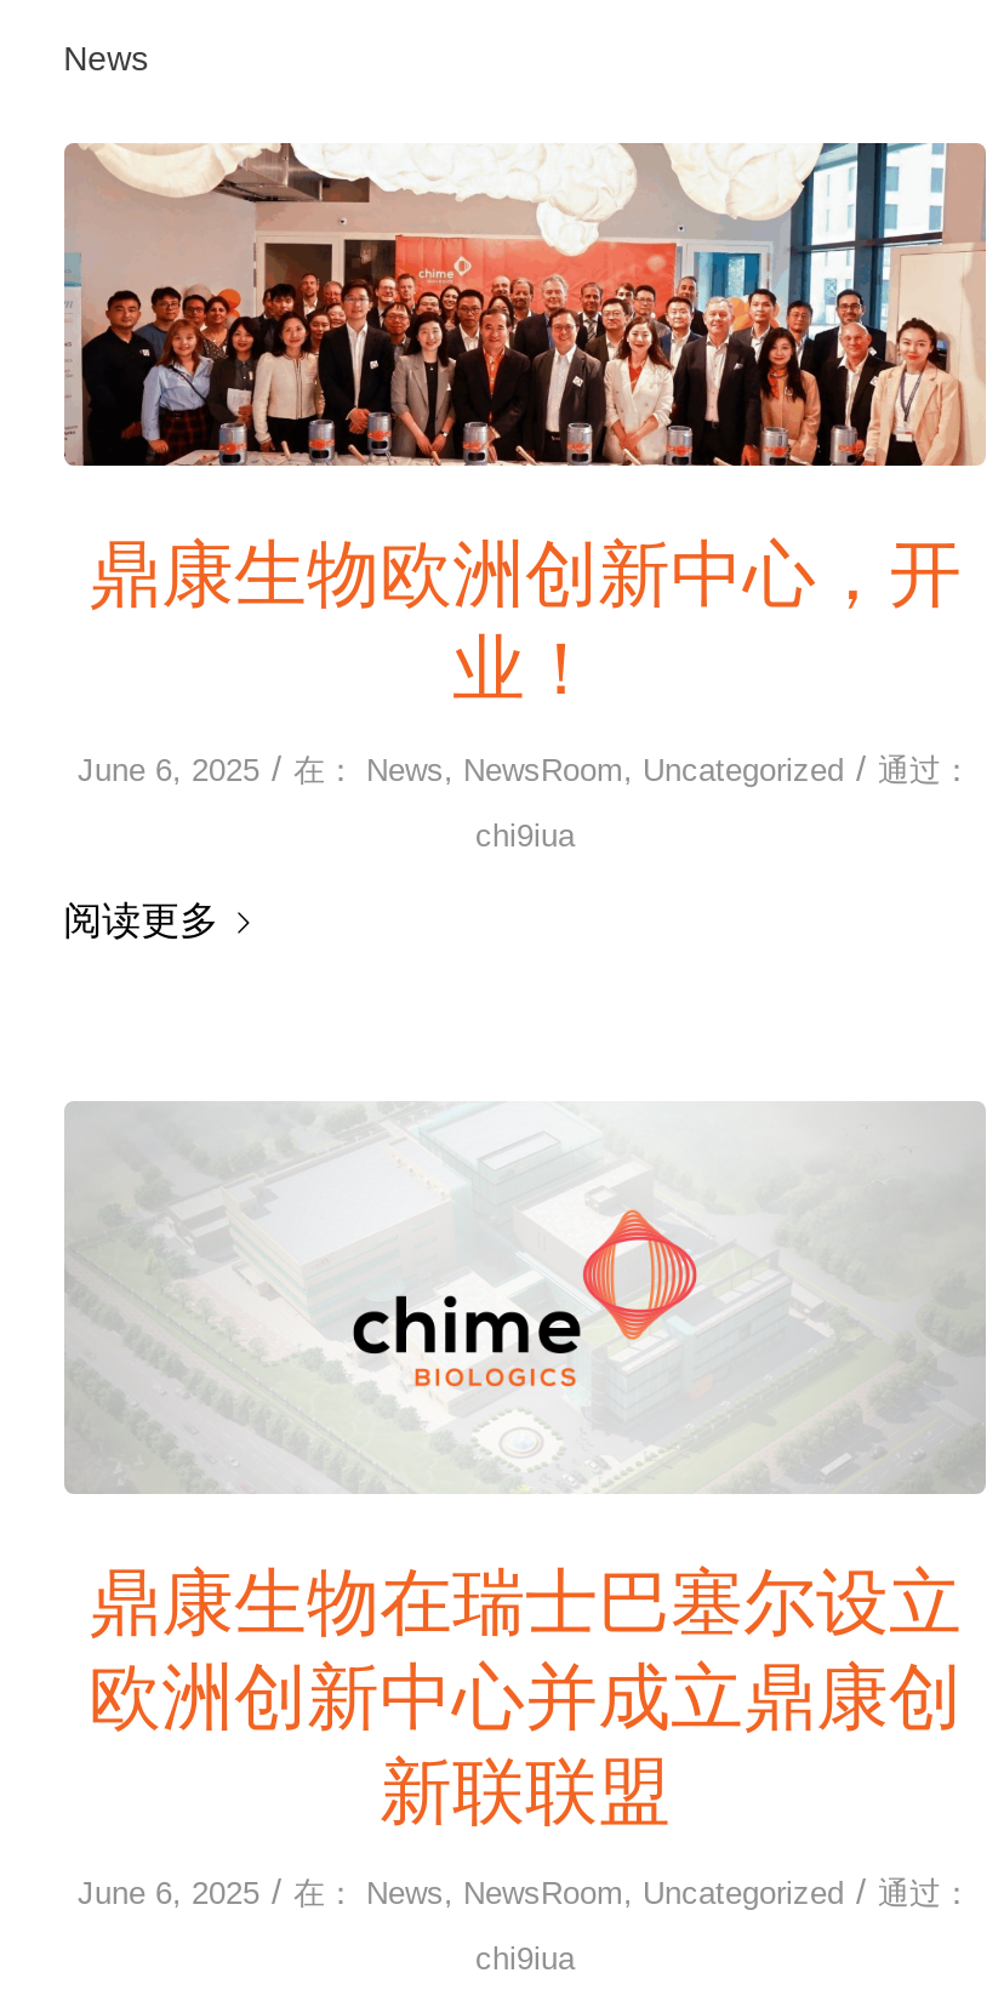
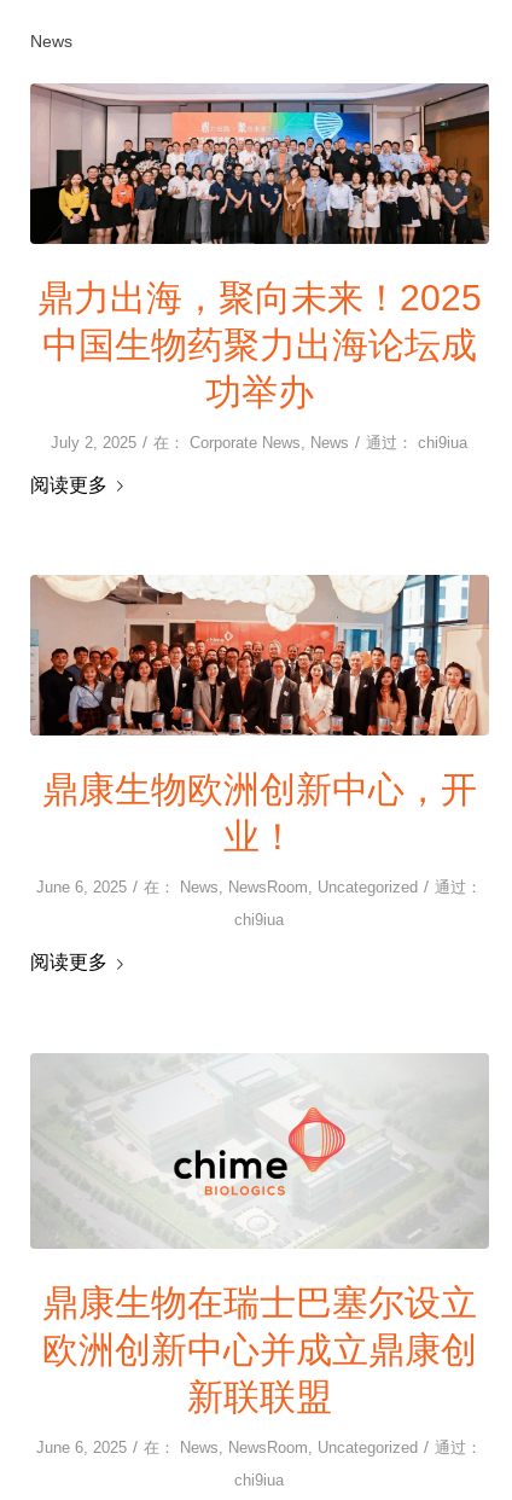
+ [image]
+ 鼎力出海，聚向未来！2025
+ 中国生物药聚力出海论坛成
+ 功举办
+ July 2, 2025 / 在：Corporate News, News / 通过：chi9iua
+ 阅读更多
